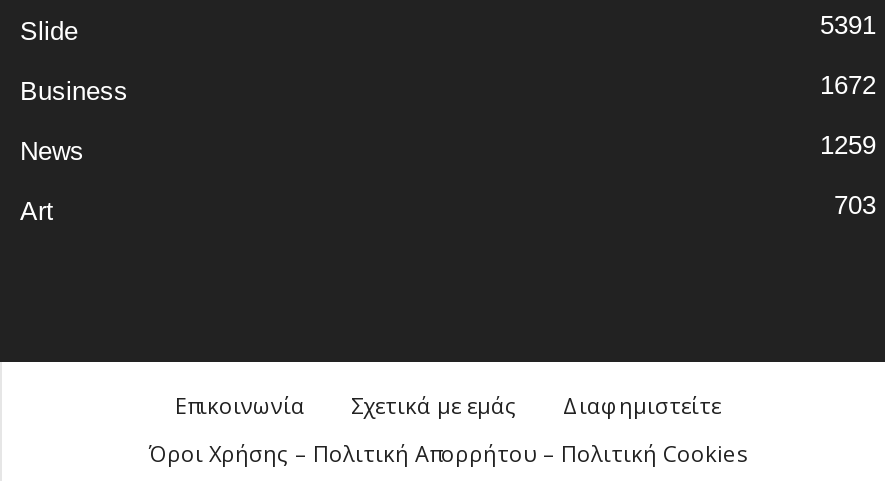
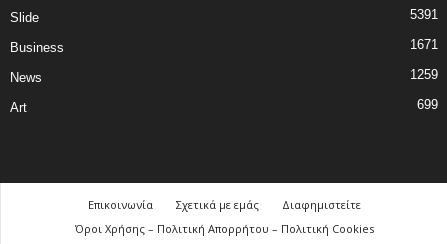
- 1672
+ 1671

- 703
+ 699
